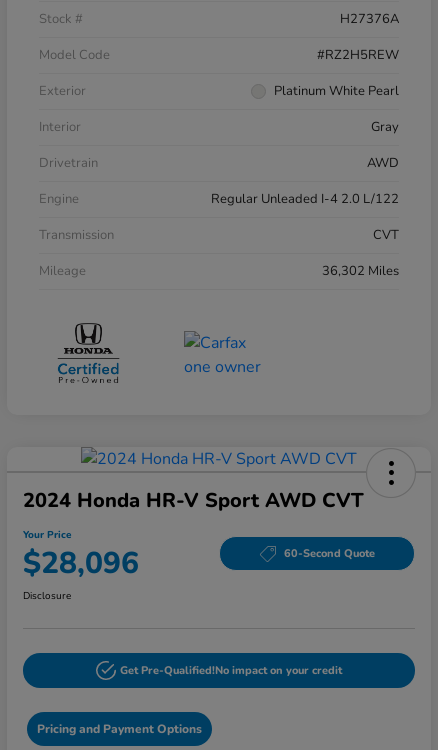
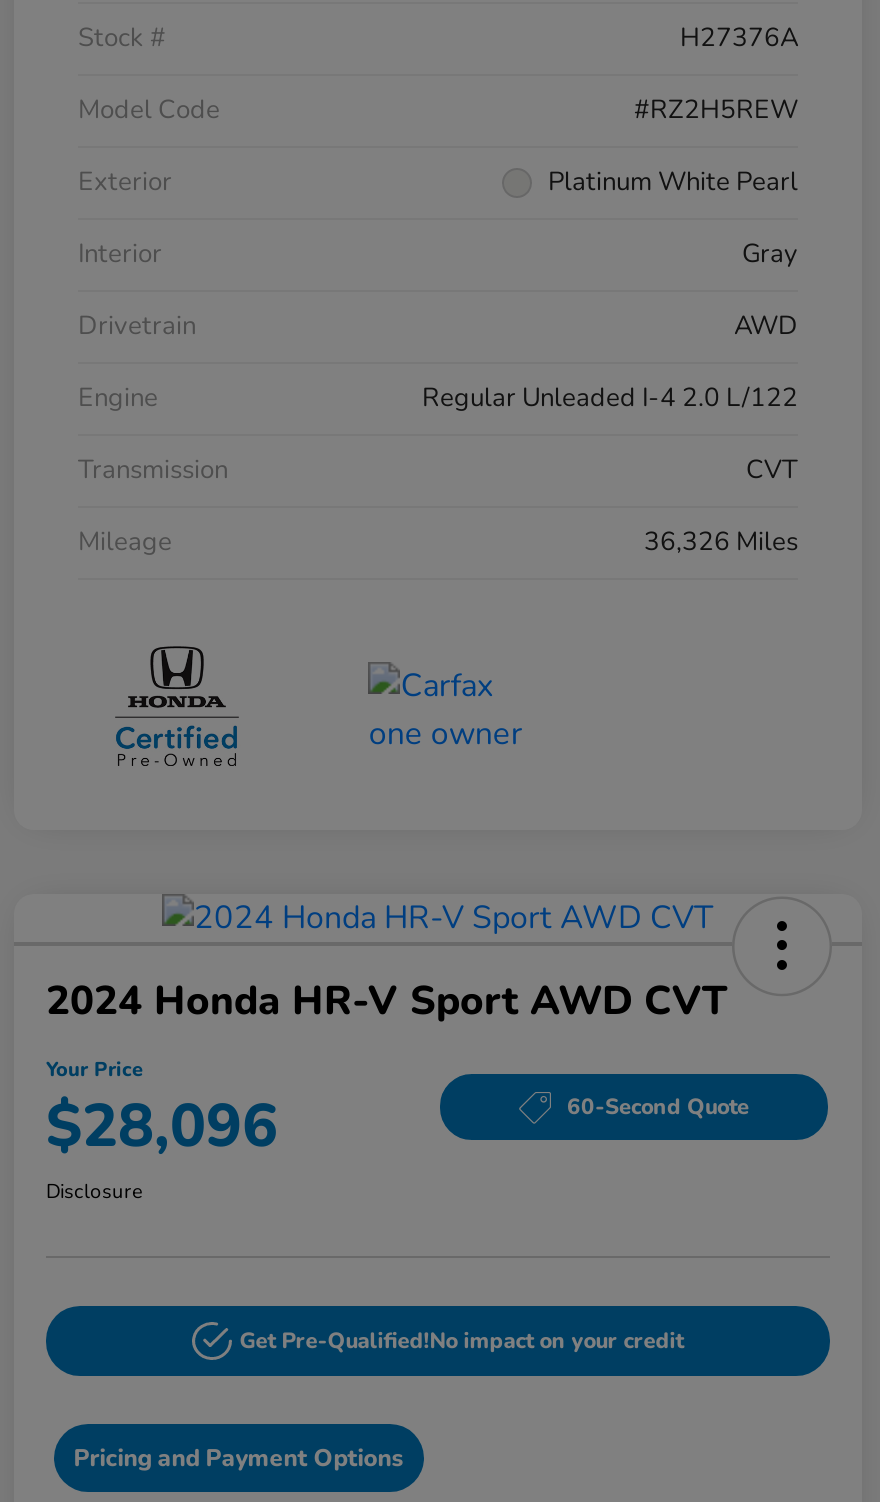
- 36,302 Miles
+ 36,326 Miles
